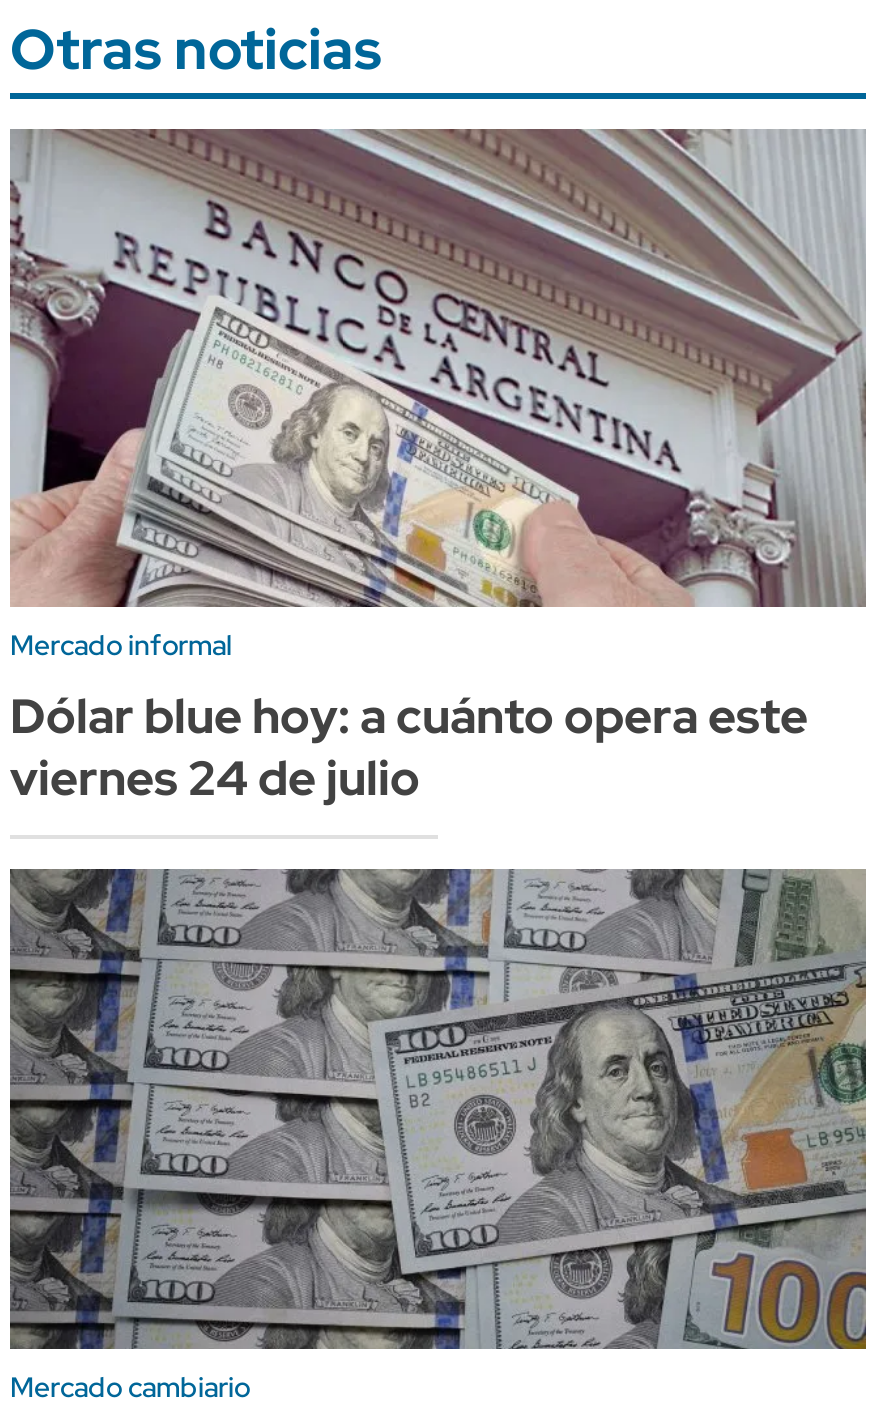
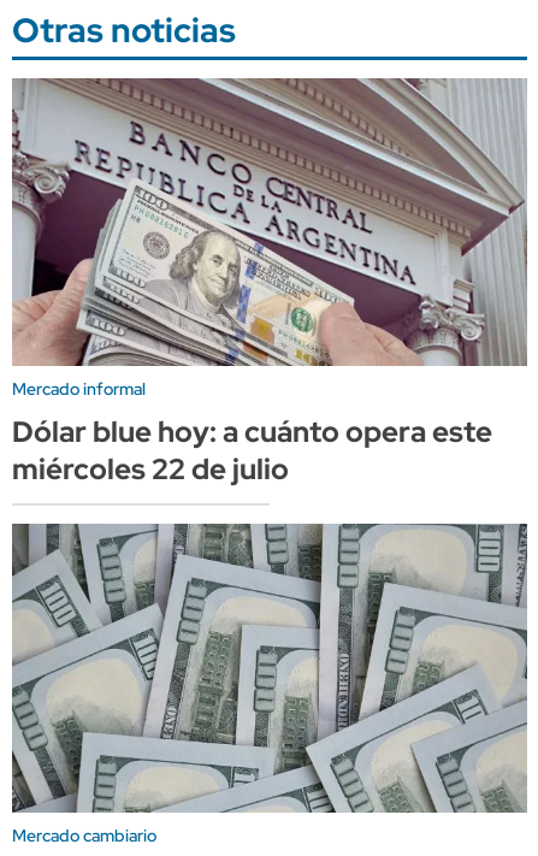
- viernes 24 de julio
+ miércoles 22 de julio

- [image]
+ [image]
